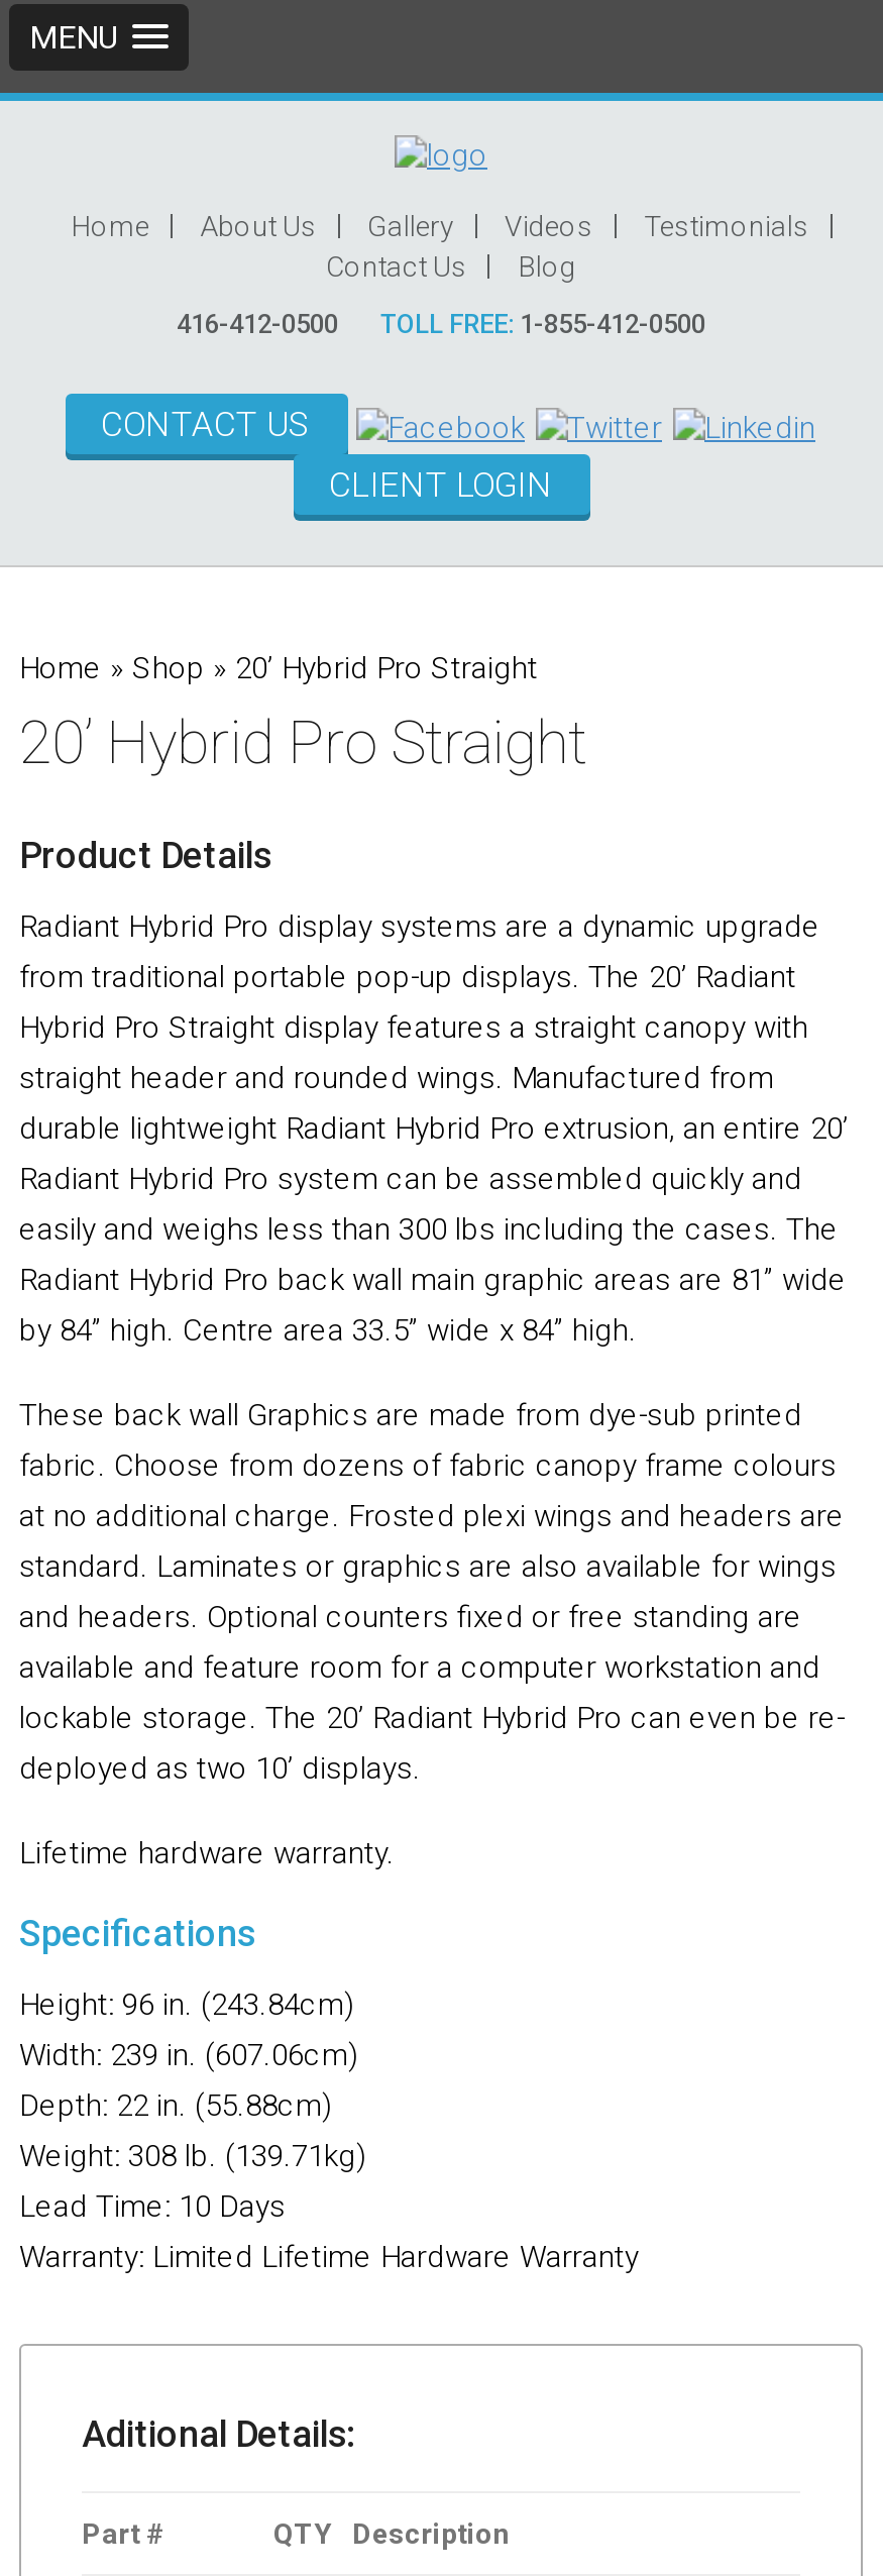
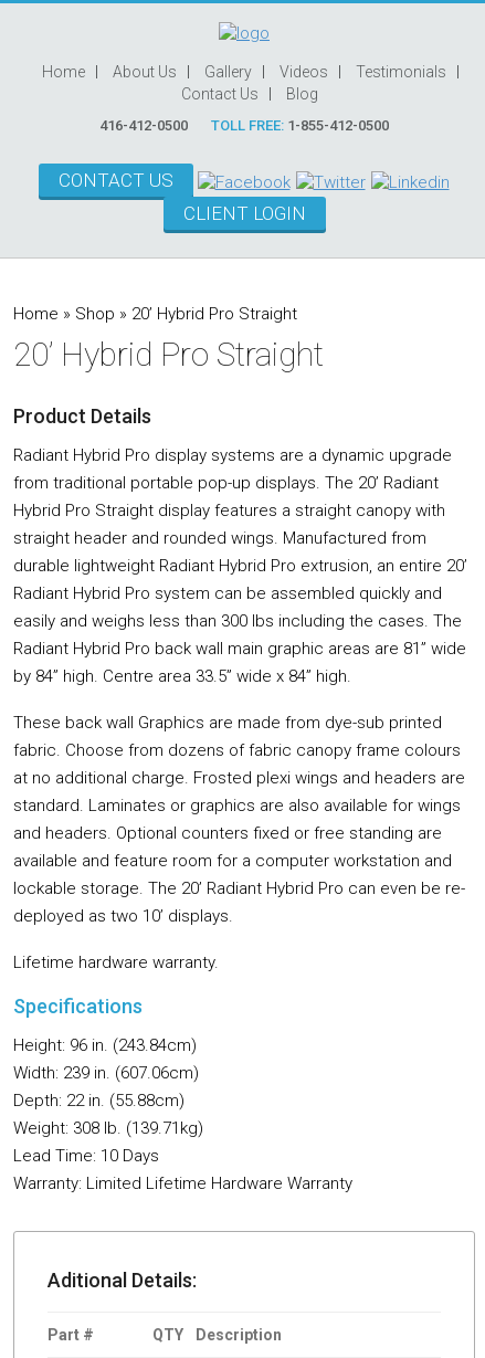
- MENU
